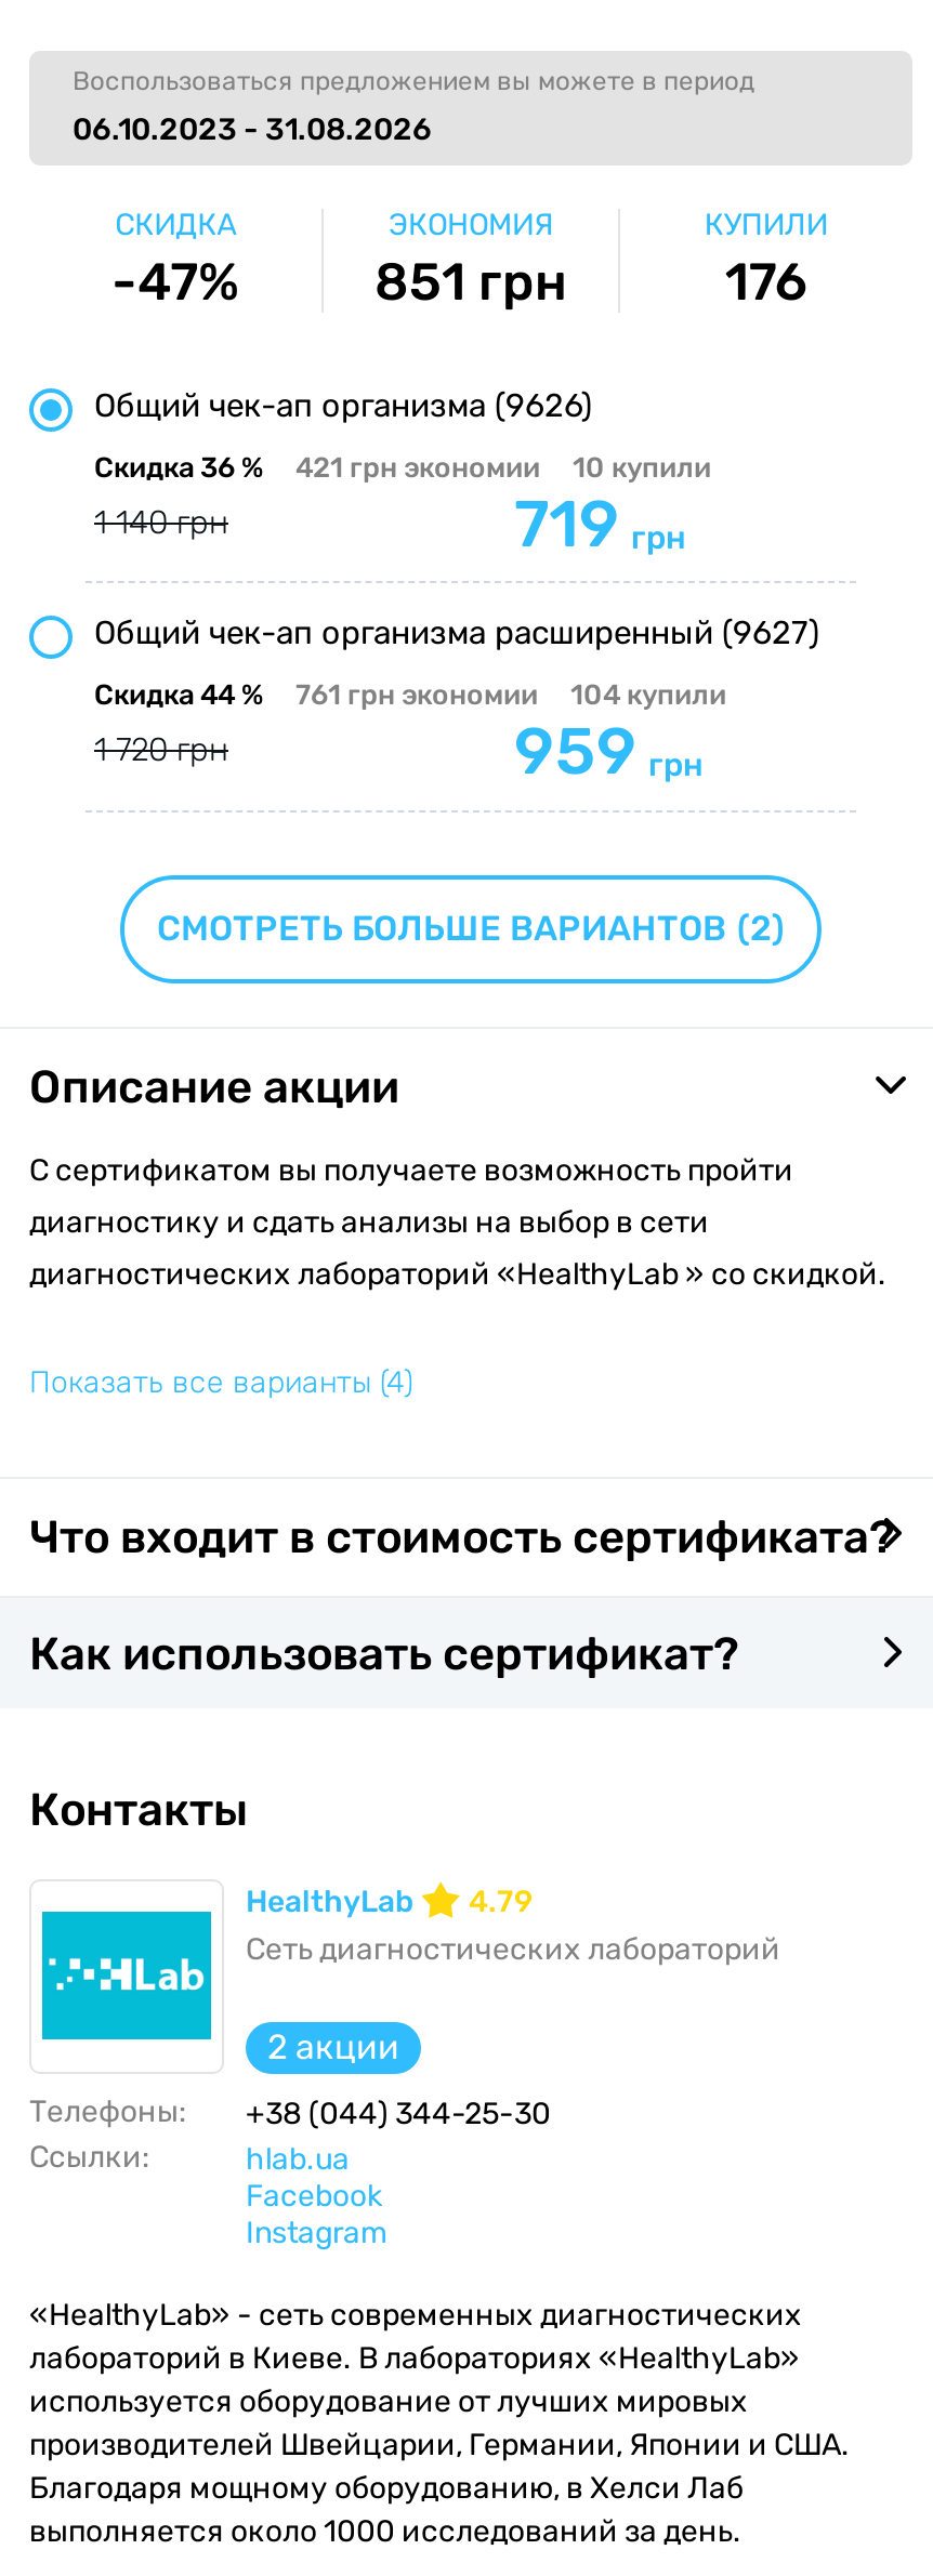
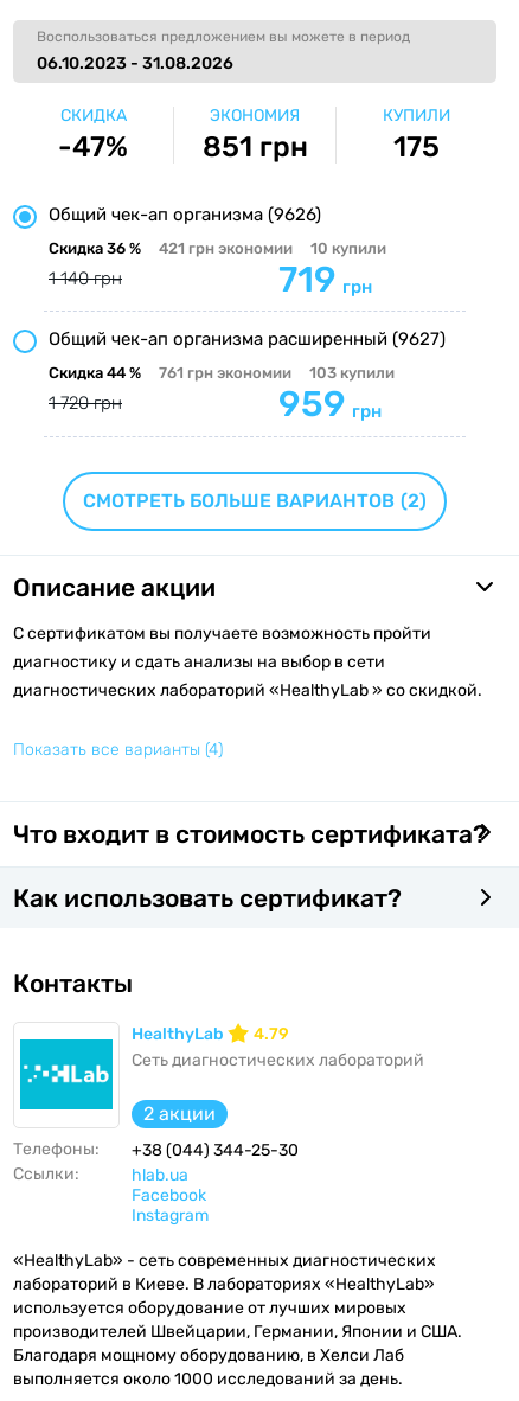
- 176
+ 175

- Скидка 44 % 761 грн экономии 104 купили
+ Скидка 44 % 761 грн экономии 103 купили
